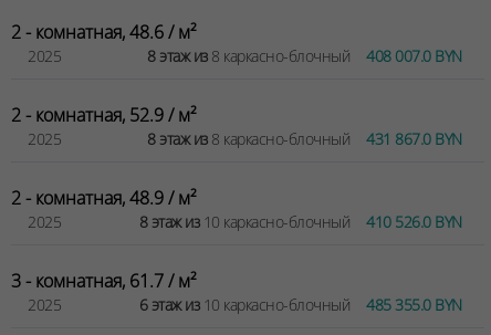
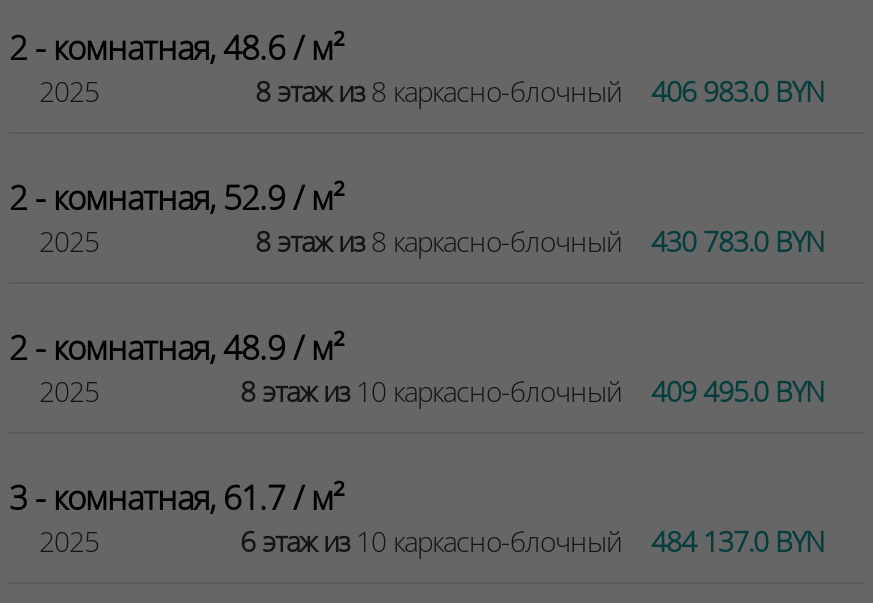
- 8 этаж из 8 каркасно-блочный 408 007.0 BYN
+ 8 этаж из 8 каркасно-блочный 406 983.0 BYN

- 8 этаж из 8 каркасно-блочный 431 867.0 BYN
+ 8 этаж из 8 каркасно-блочный 430 783.0 BYN

- 8 этаж из 10 каркасно-блочный 410 526.0 BYN
+ 8 этаж из 10 каркасно-блочный 409 495.0 BYN

- 6 этаж из 10 каркасно-блочный 485 355.0 BYN
+ 6 этаж из 10 каркасно-блочный 484 137.0 BYN
